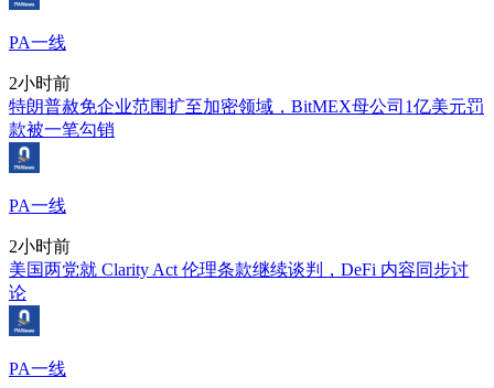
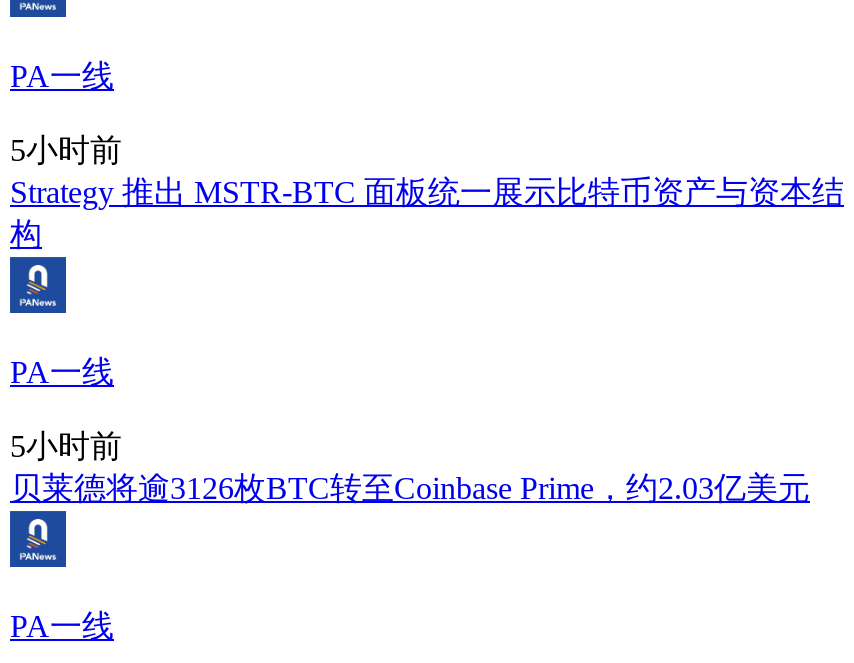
- 2小时前
- 特朗普赦免企业范围扩至加密领域，BitMEX母公司1亿美元罚
- 款被一笔勾销
+ 5小时前
+ Strategy 推出 MSTR-BTC 面板统一展示比特币资产与资本结
+ 构

- 2小时前
- 美国两党就 Clarity Act 伦理条款继续谈判，DeFi 内容同步讨
- 论
+ 5小时前
+ 贝莱德将逾3126枚BTC转至Coinbase Prime，约2.03亿美元
